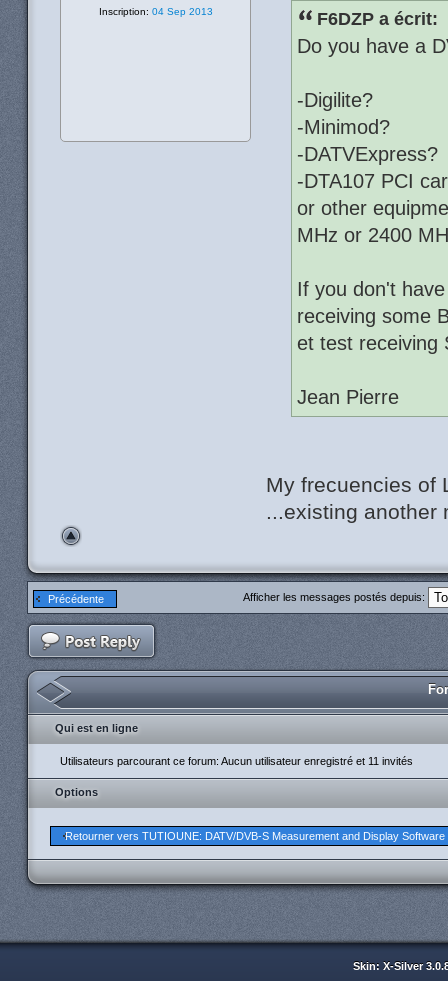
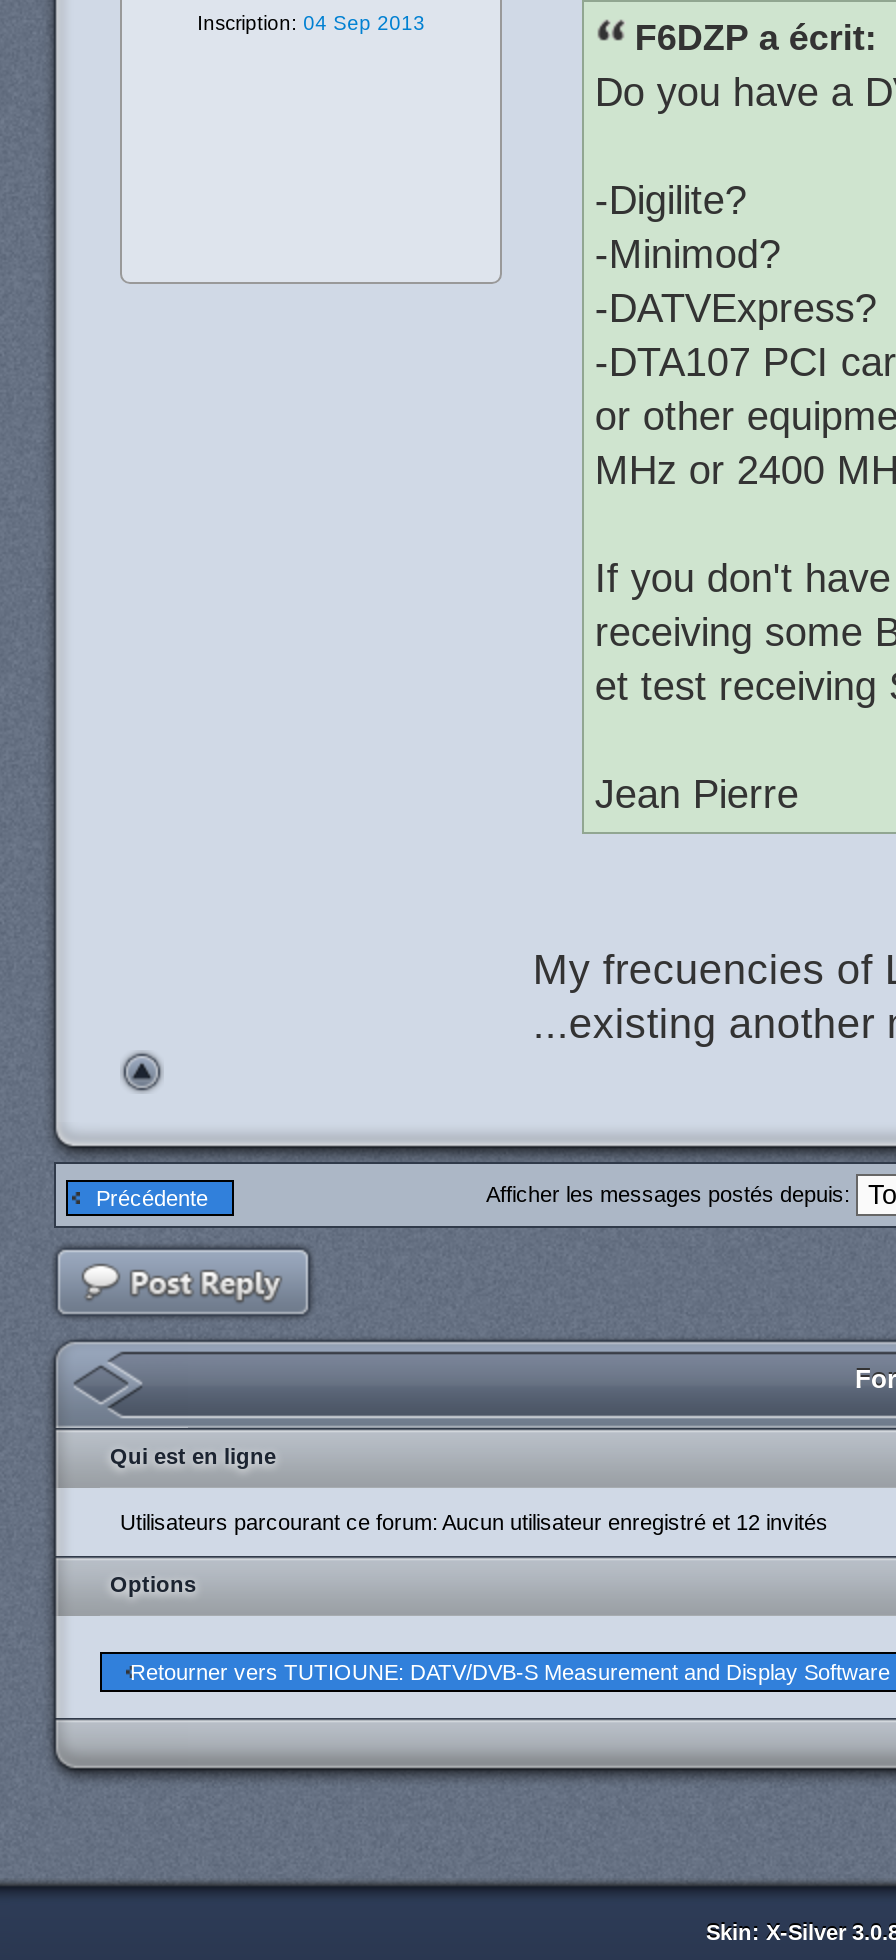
- Utilisateurs parcourant ce forum: Aucun utilisateur enregistré et 11 invités
+ Utilisateurs parcourant ce forum: Aucun utilisateur enregistré et 12 invités
